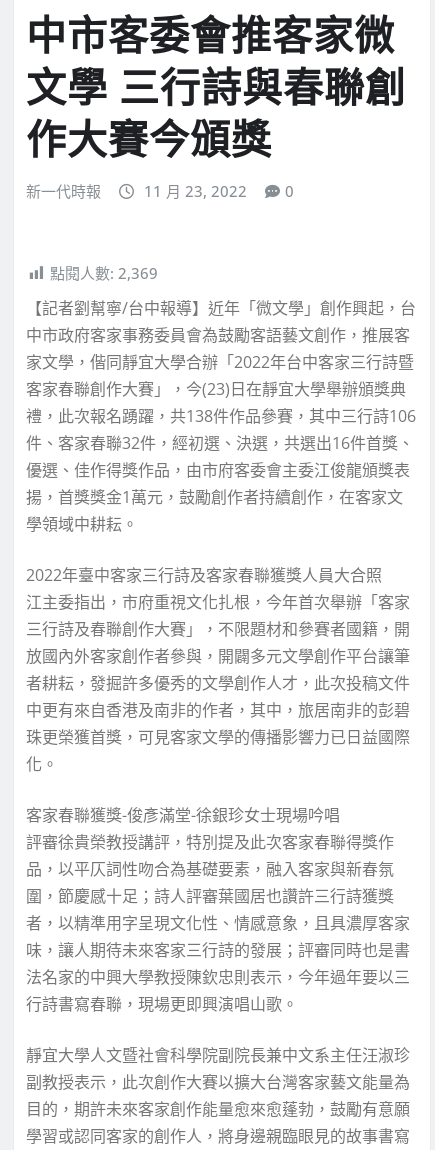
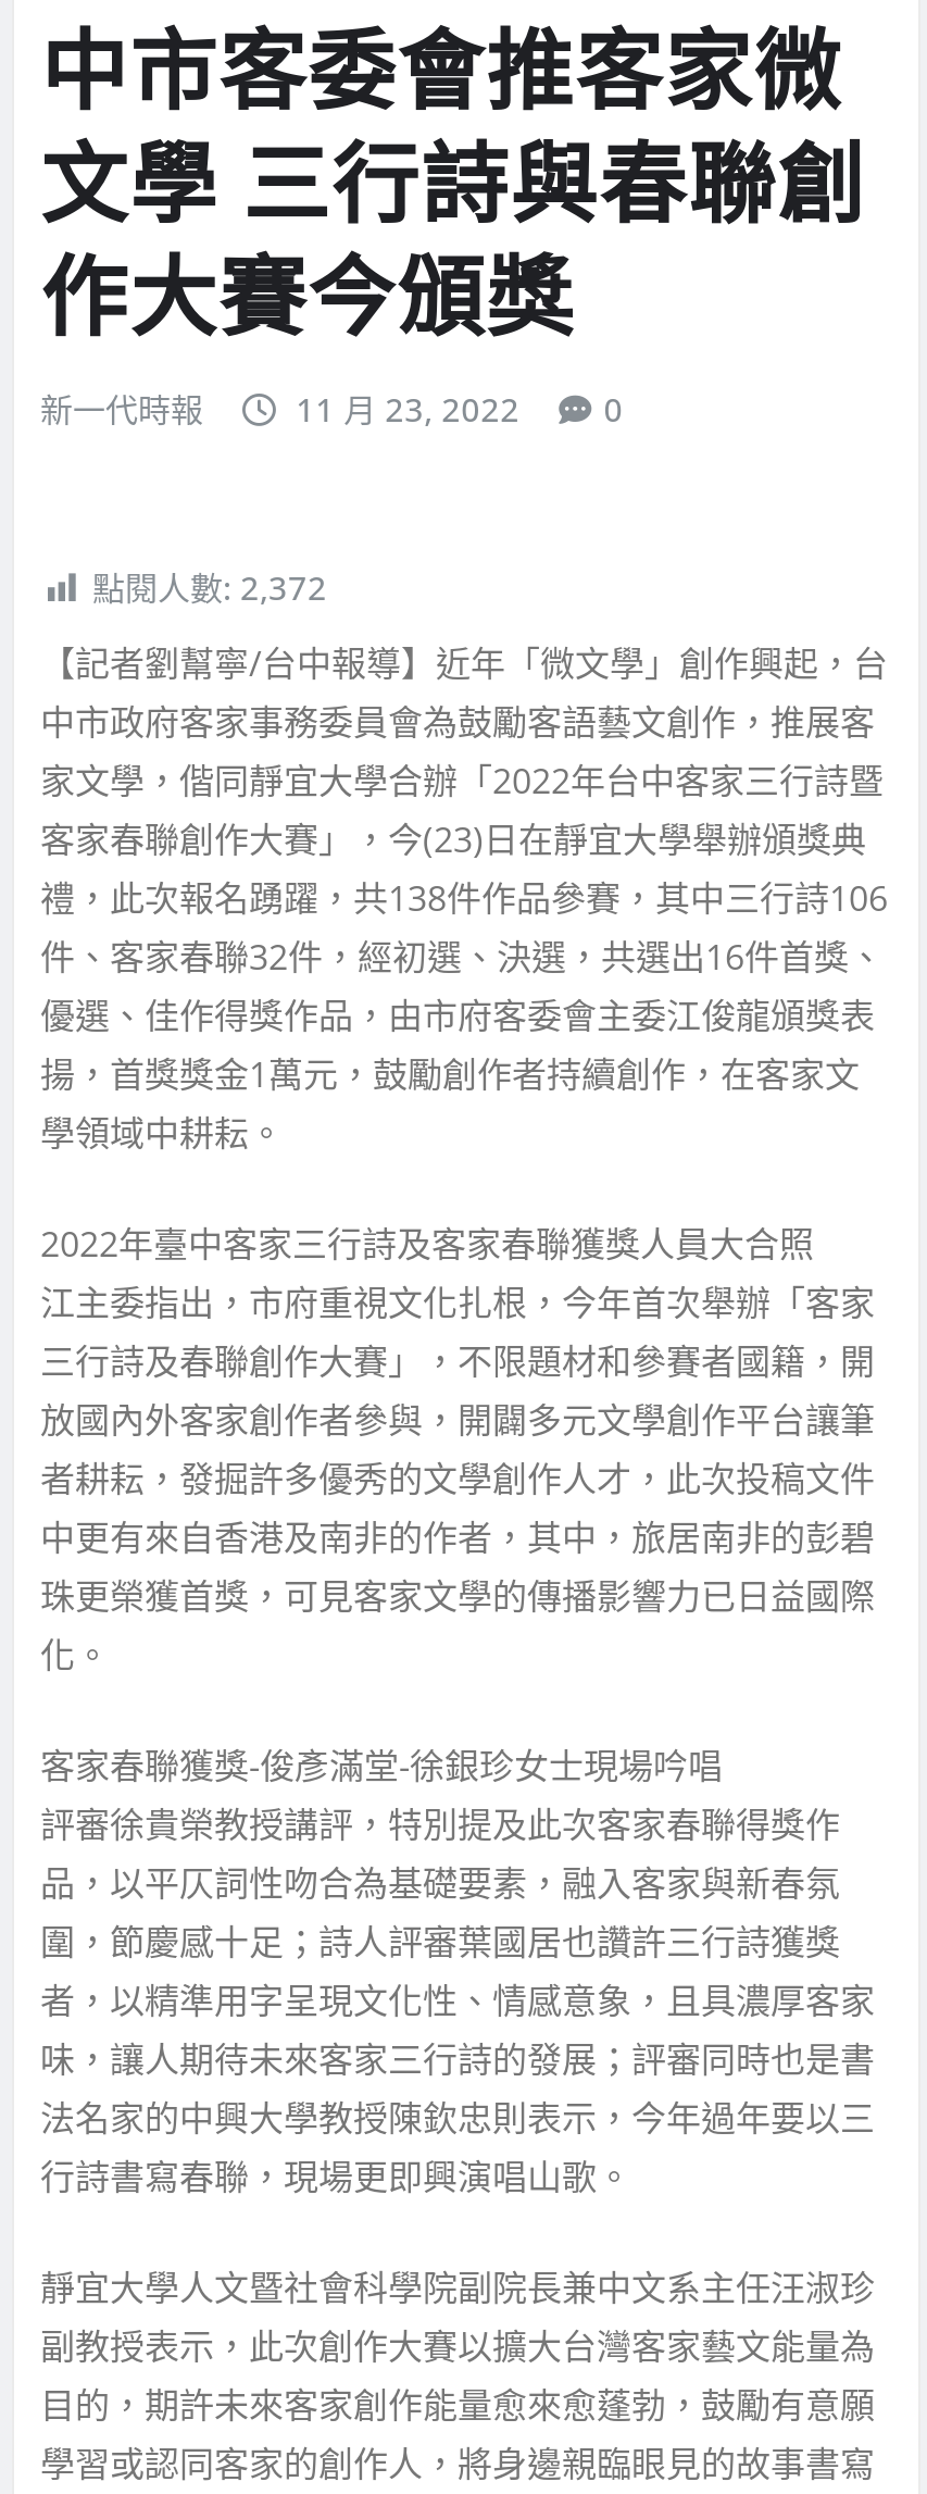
- 點閱人數: 2,369
+ 點閱人數: 2,372
